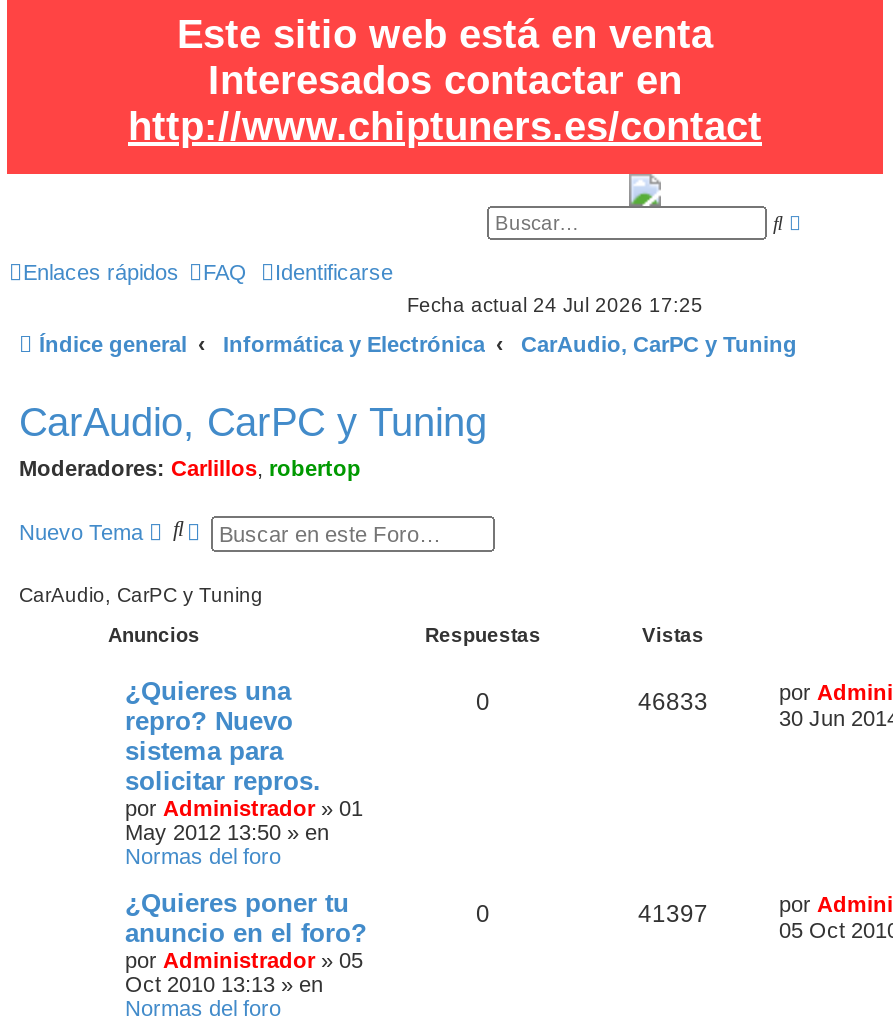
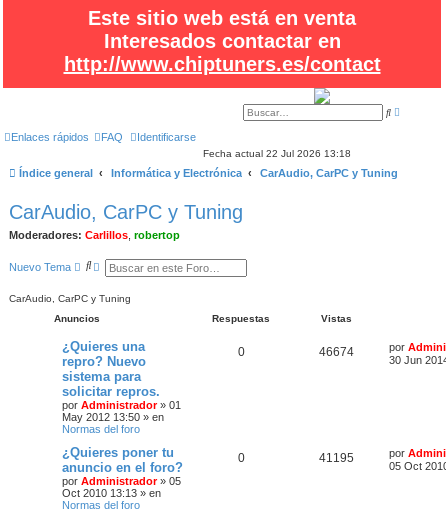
- Fecha actual 24 Jul 2026 17:25
+ Fecha actual 22 Jul 2026 13:18

- 46833
+ 46674

- 41397
+ 41195
